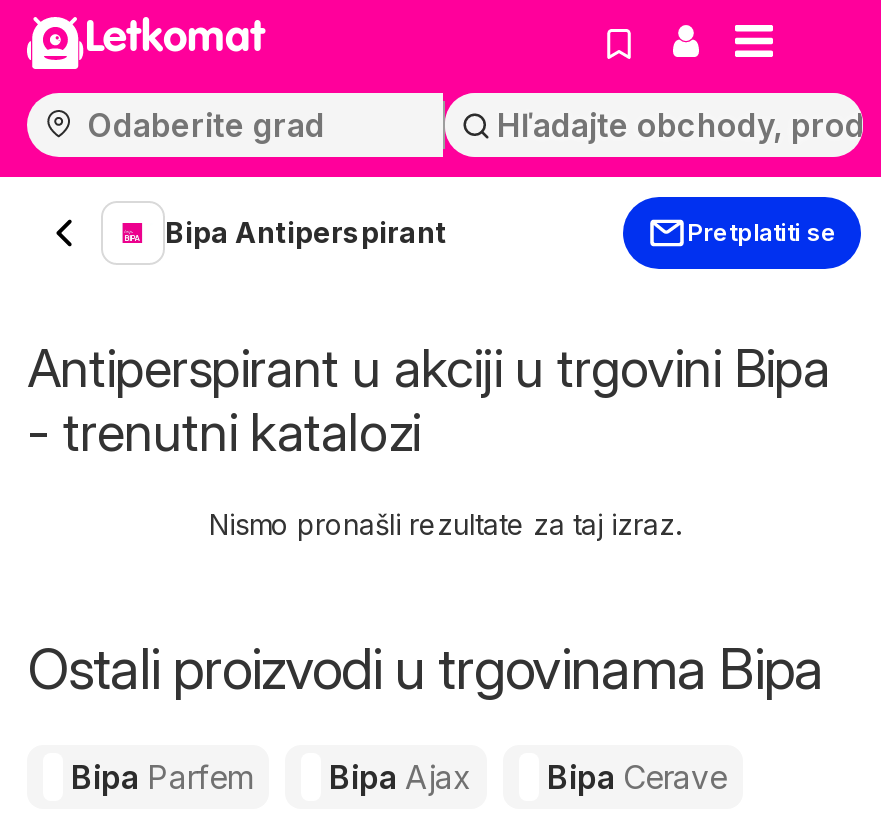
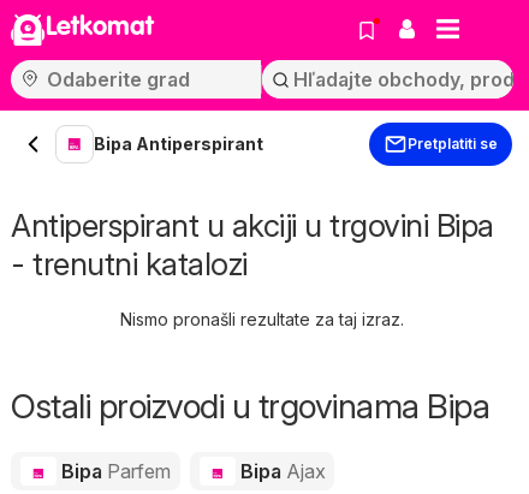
- Bipa Cerave
